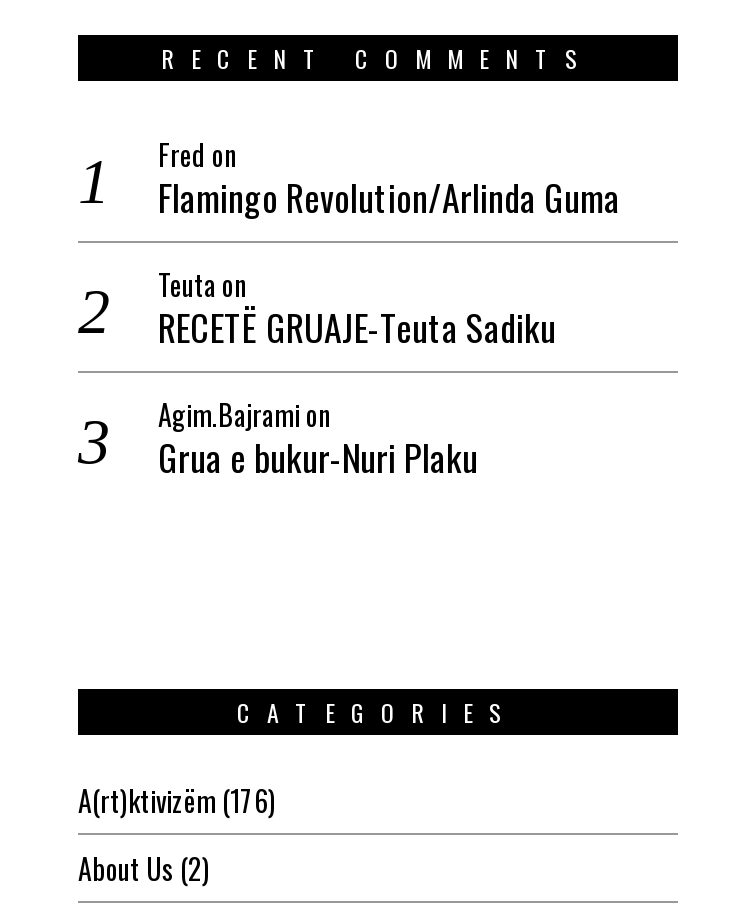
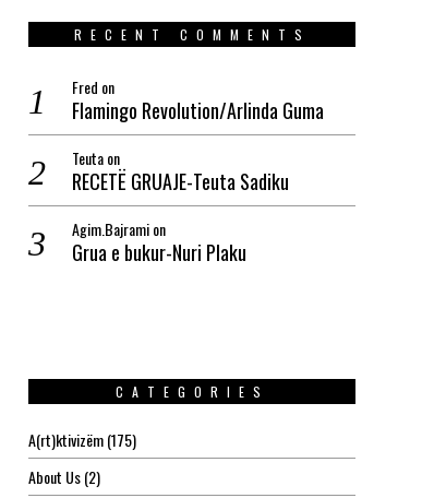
- A(rt)ktivizëm (176)
+ A(rt)ktivizëm (175)
